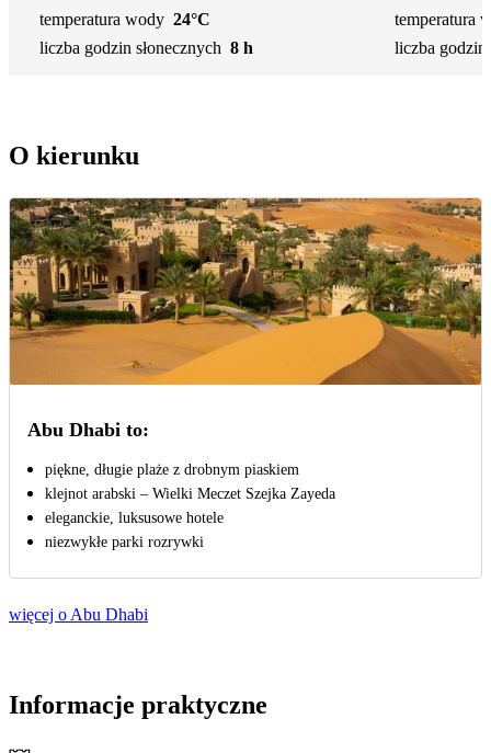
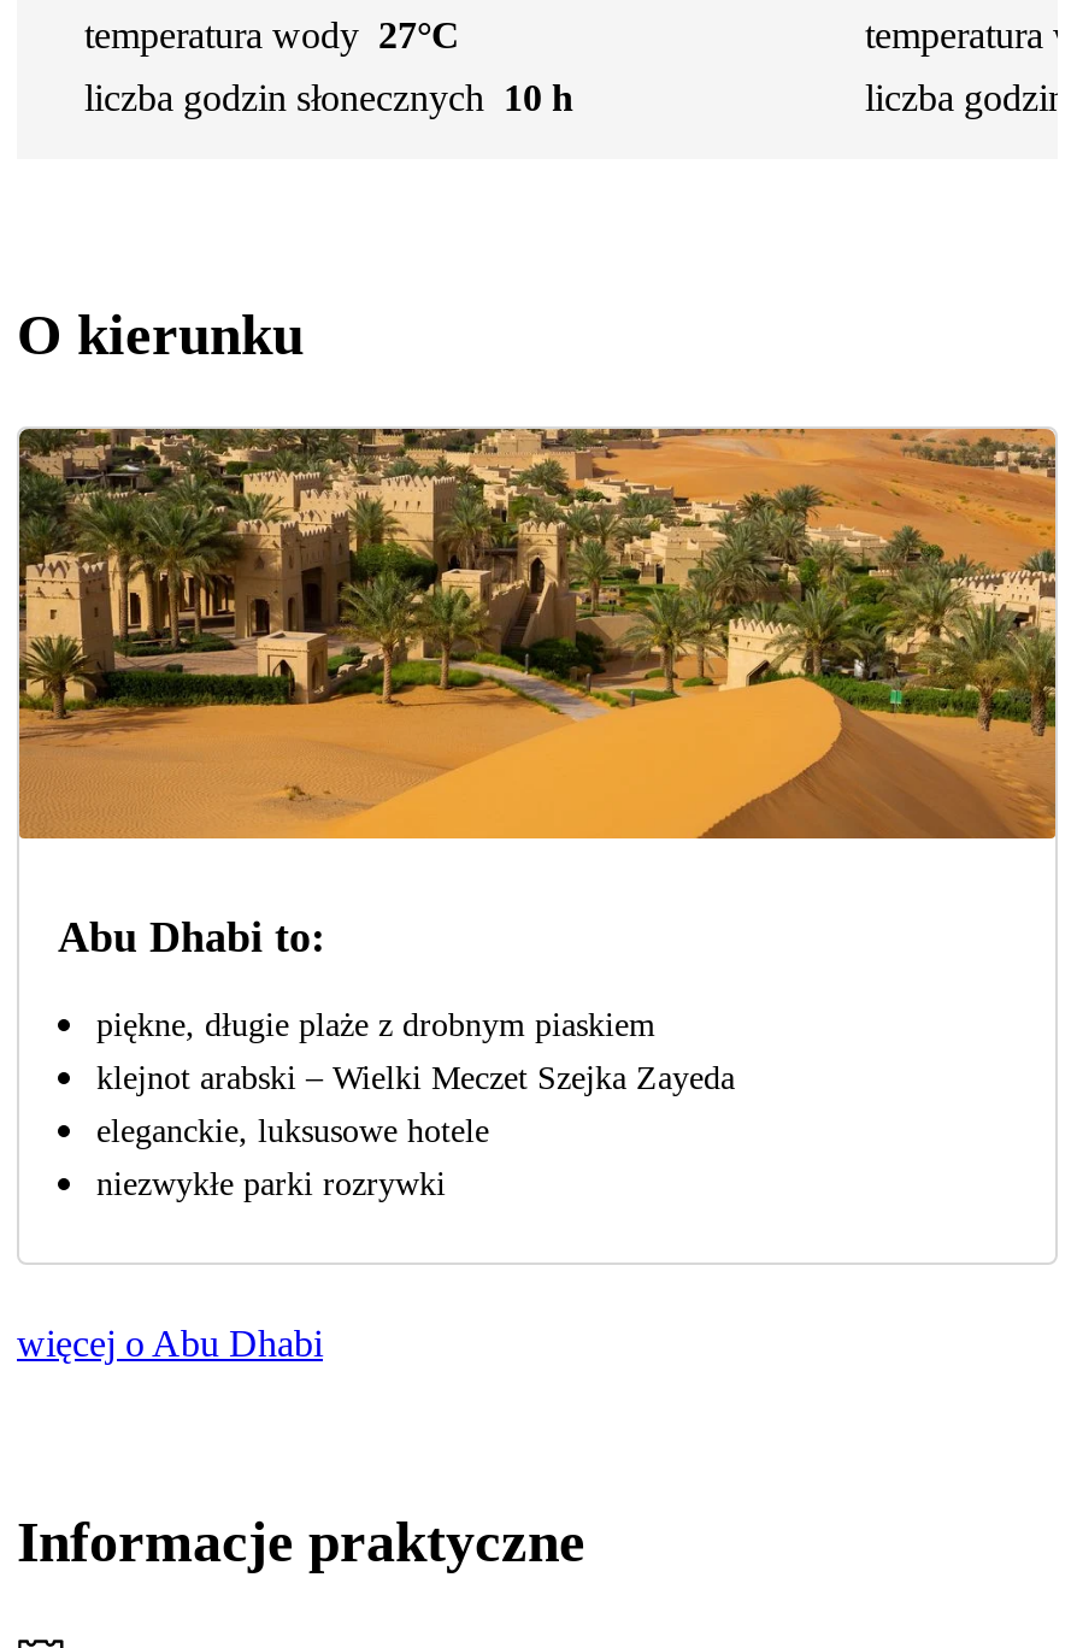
- temperatura wody 24°C
+ temperatura wody 27°C

- liczba godzin słonecznych 8 h
+ liczba godzin słonecznych 10 h
